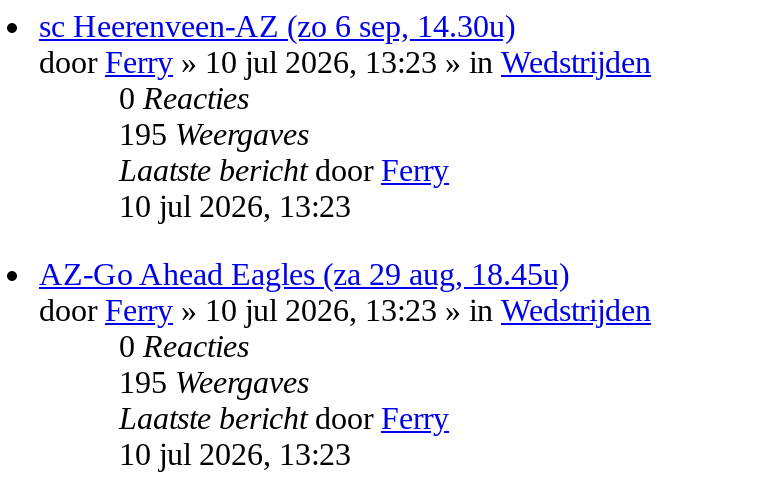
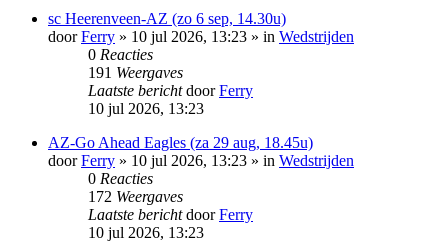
- 195 Weergaves
+ 191 Weergaves

- 195 Weergaves
+ 172 Weergaves
